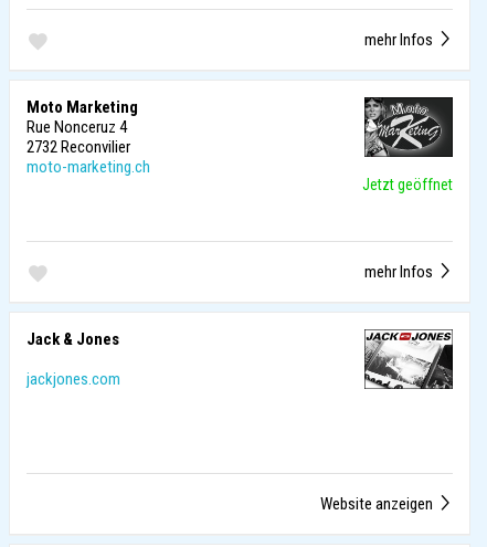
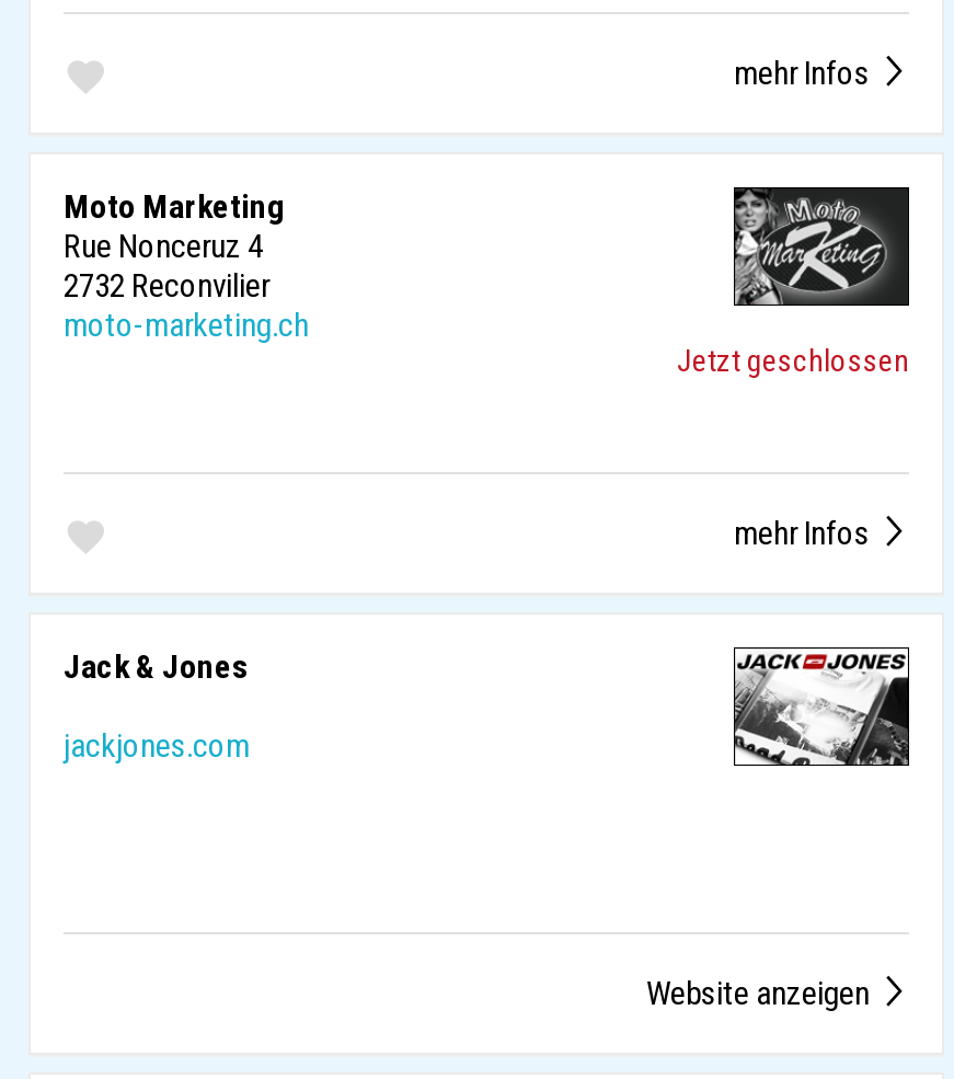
- Jetzt geöffnet
+ Jetzt geschlossen
